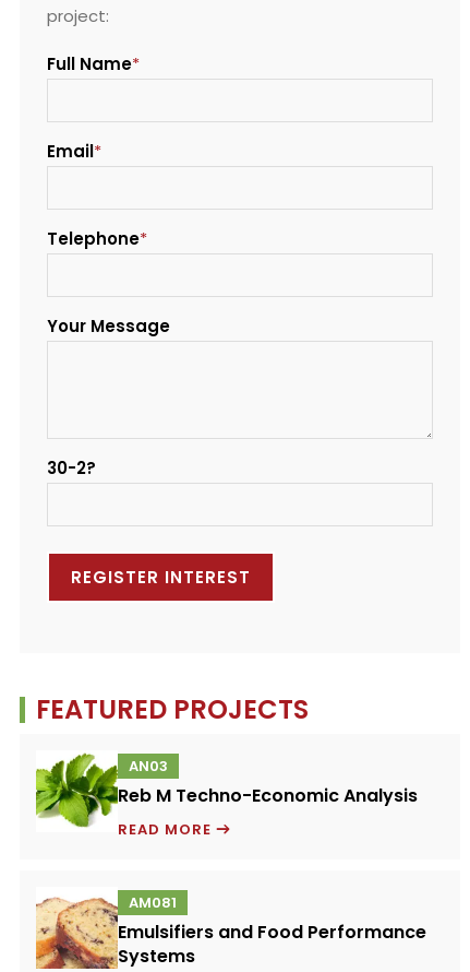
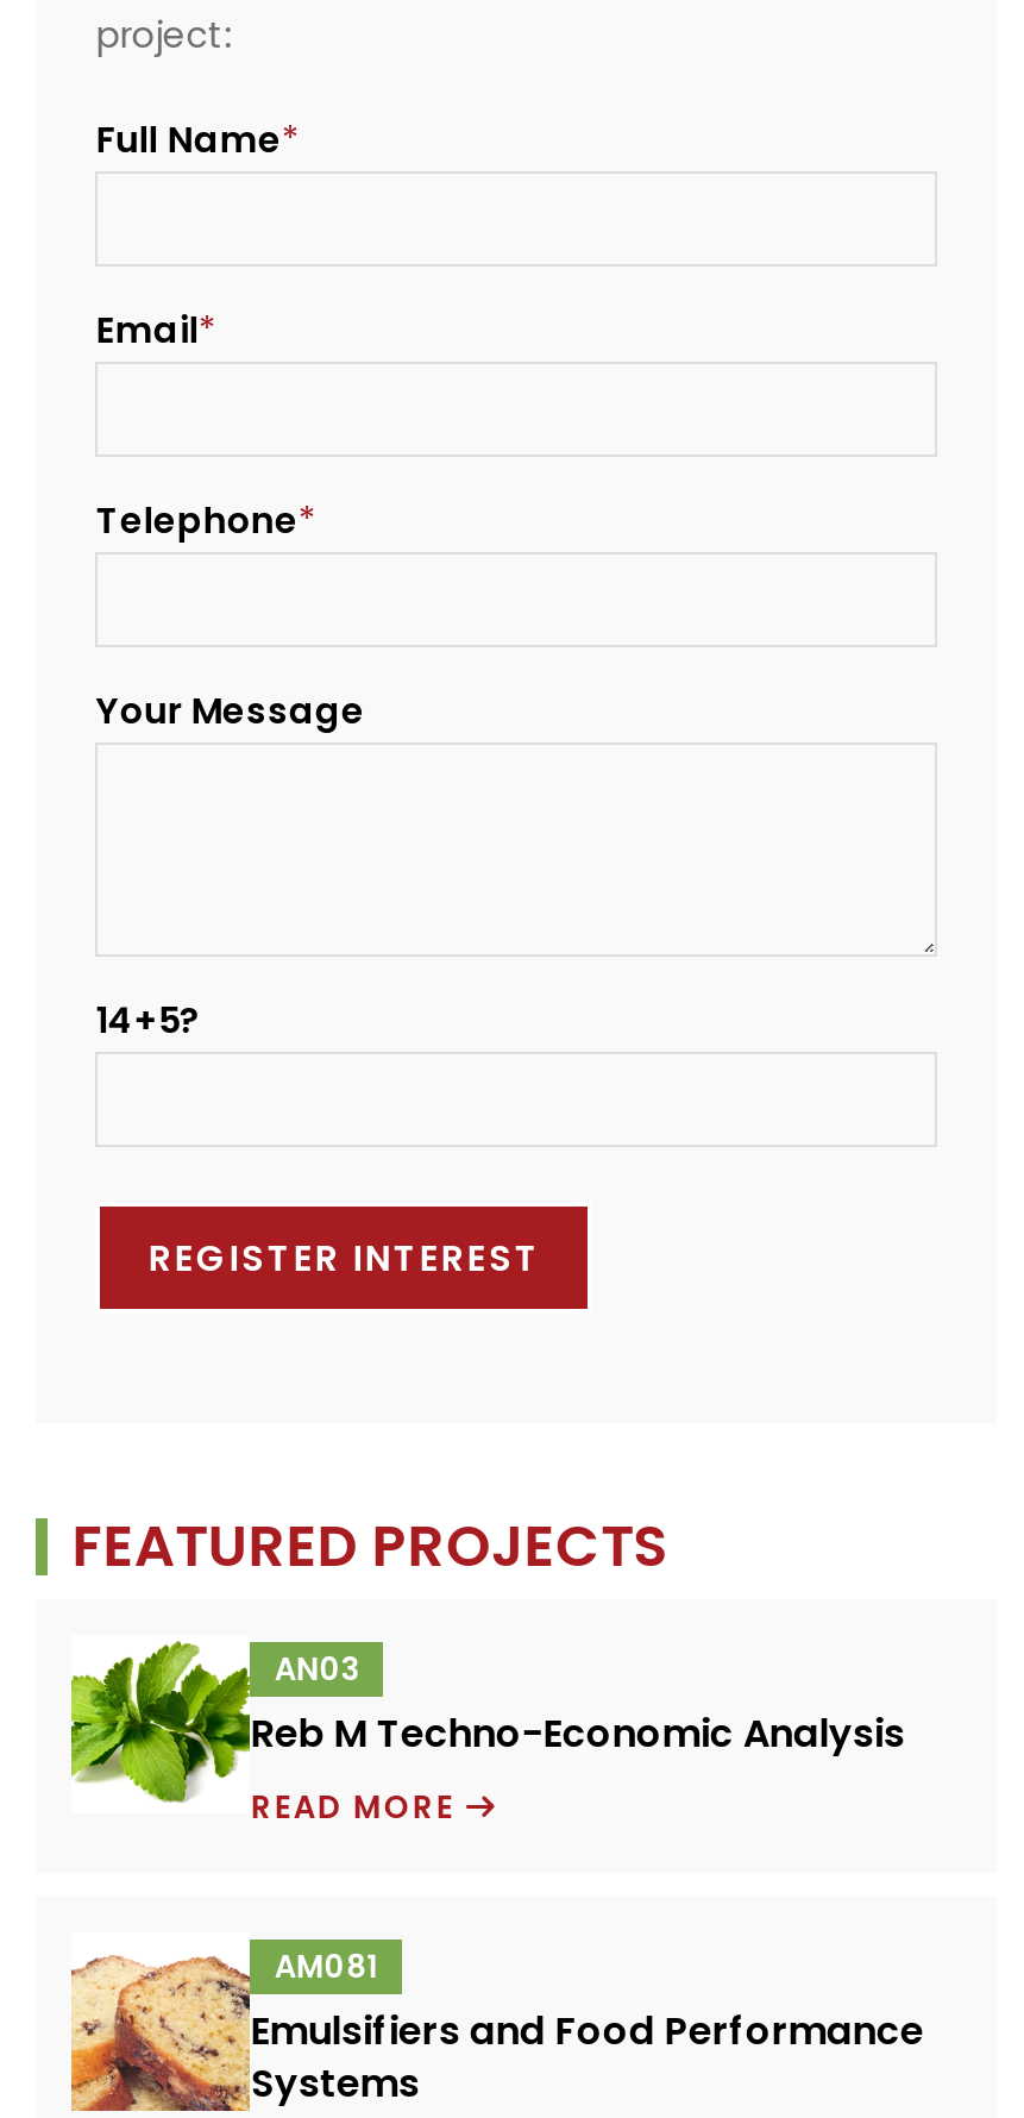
- 30-2?
+ 14+5?
